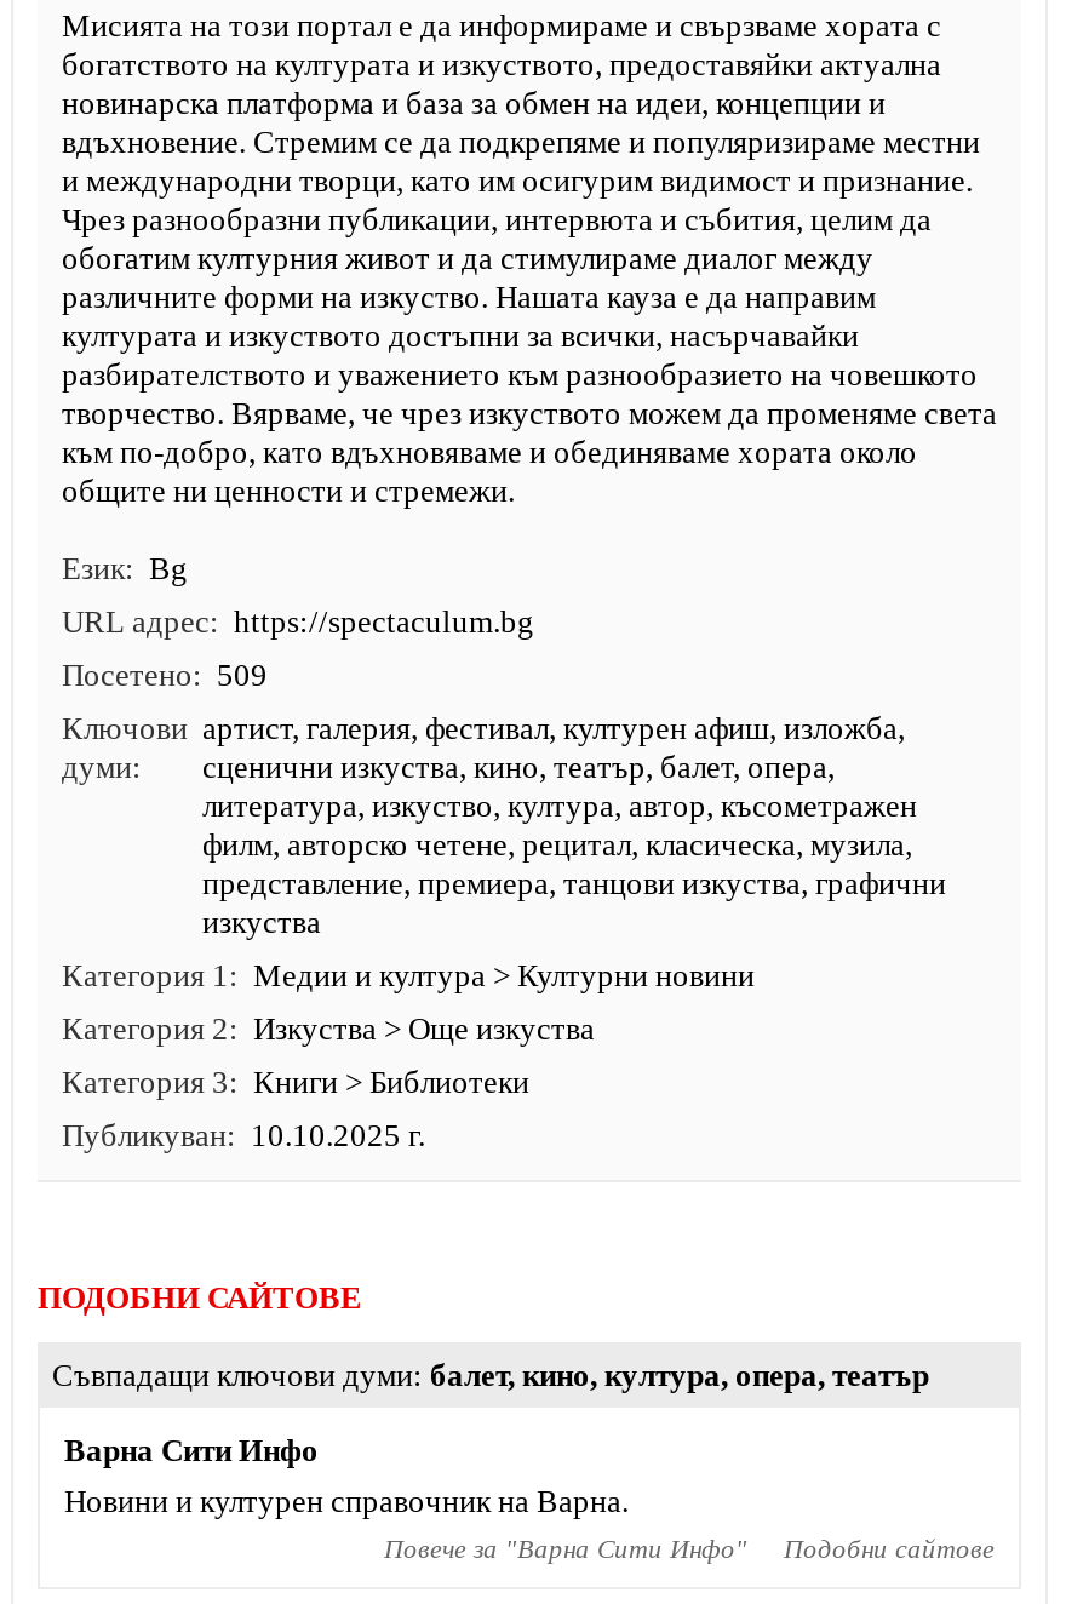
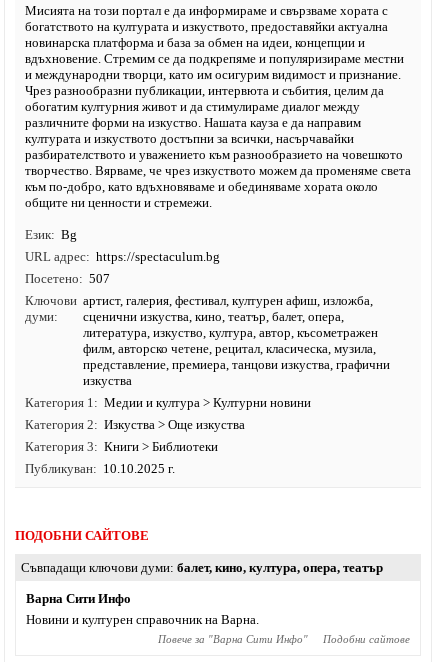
- Посетено 509
+ Посетено 507
